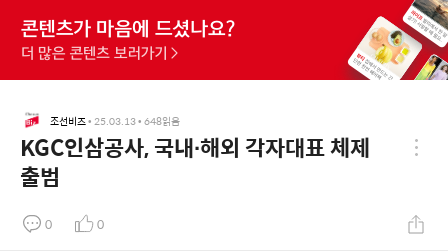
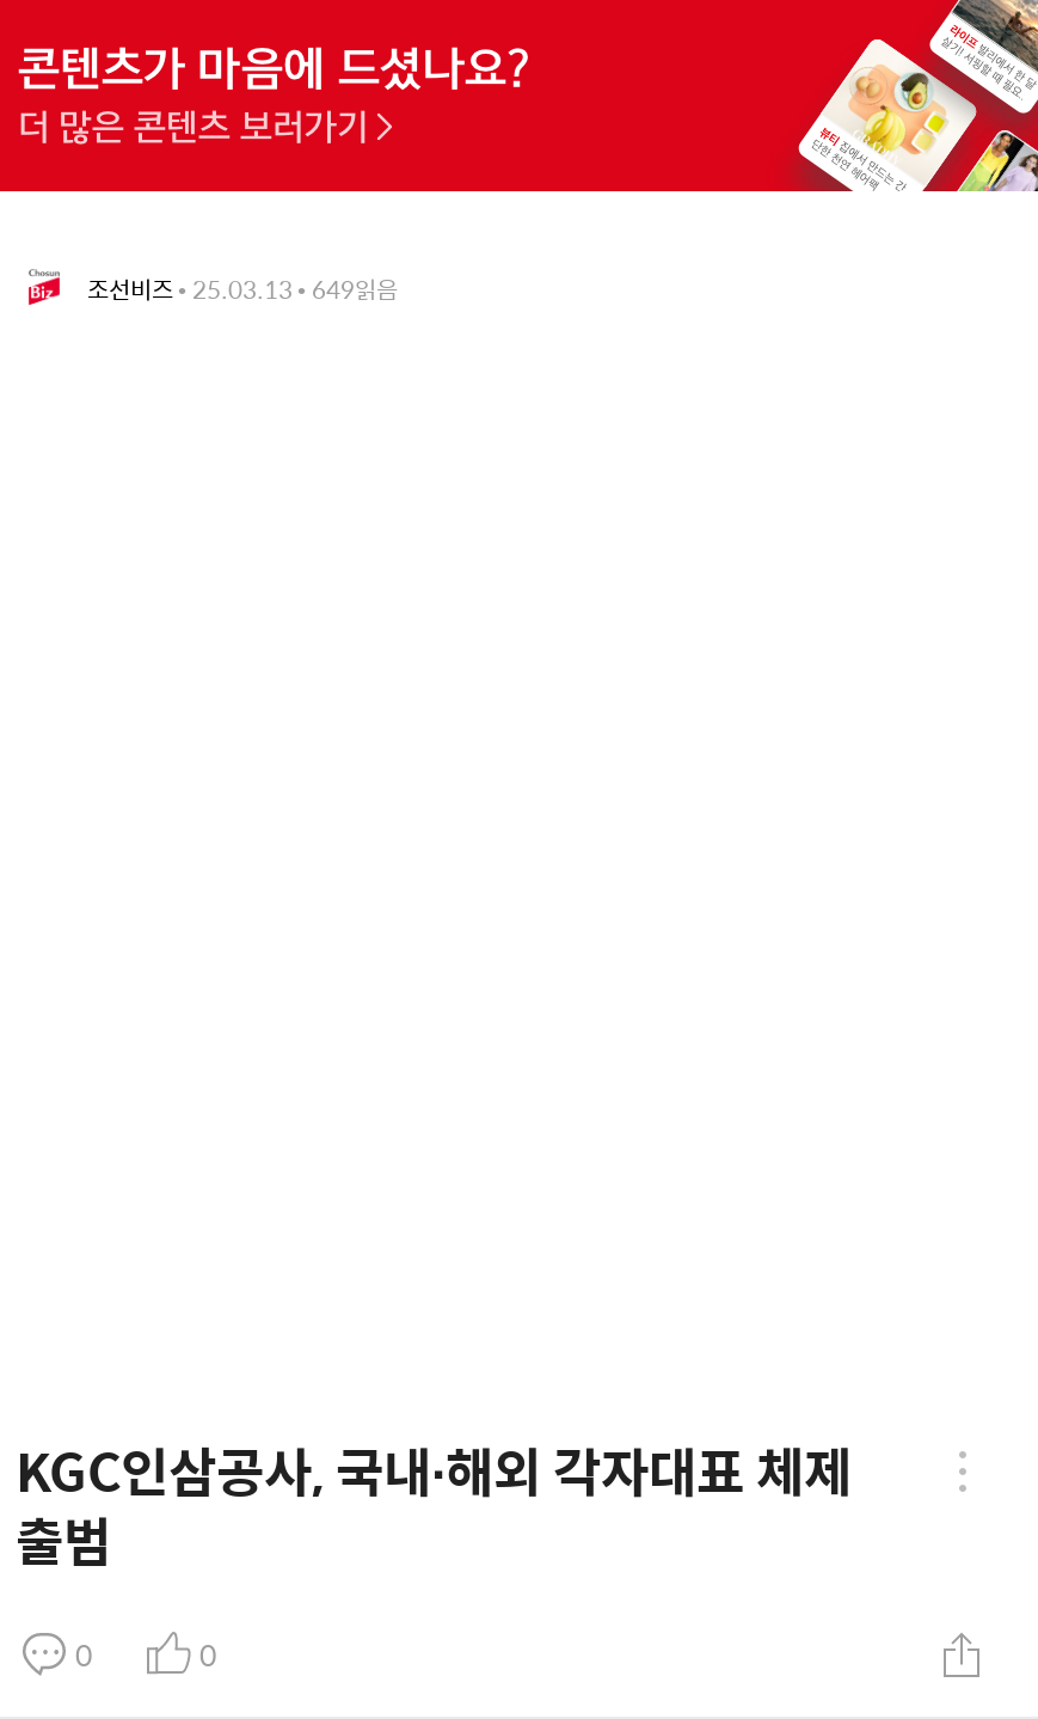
- 조선비즈 • 25.03.13 • 648읽음
+ 조선비즈 • 25.03.13 • 649읽음
